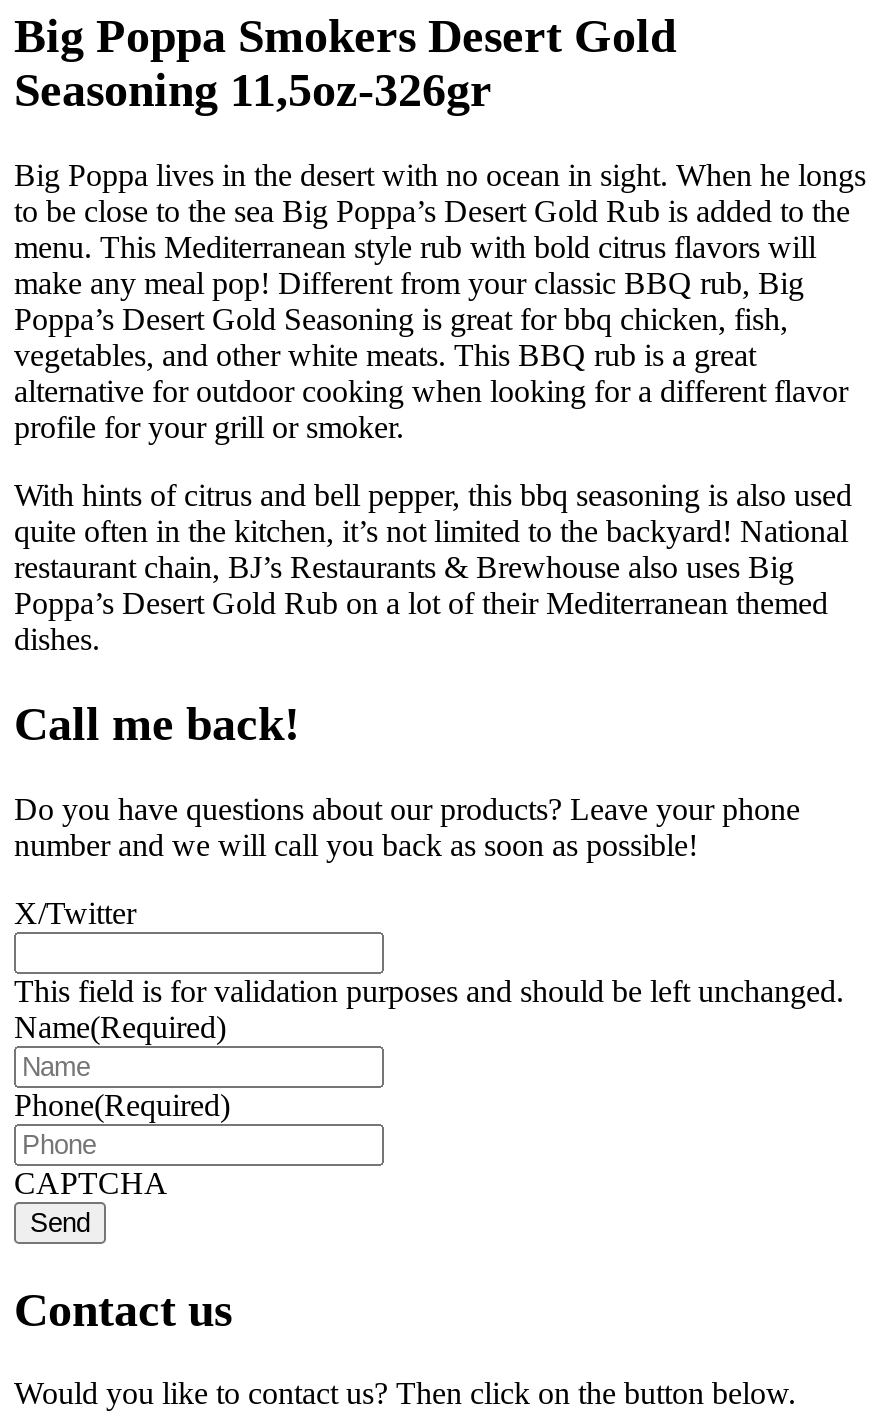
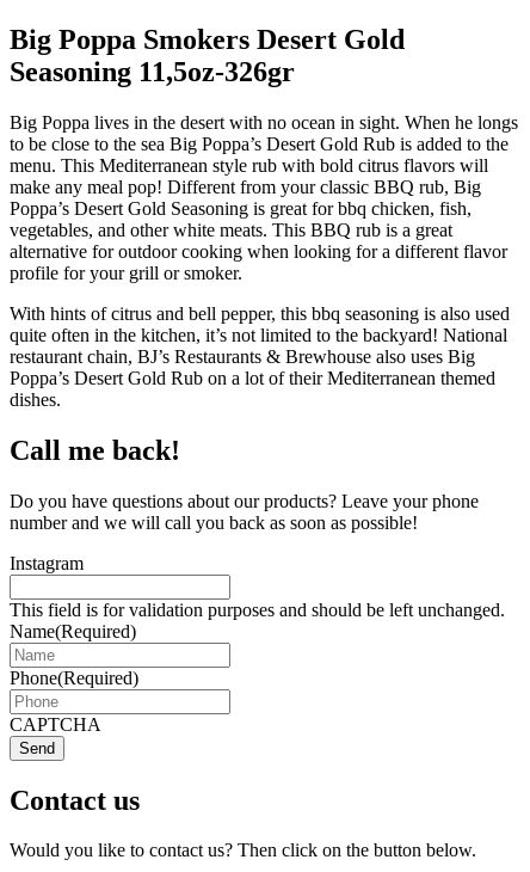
- X/Twitter
+ Instagram
